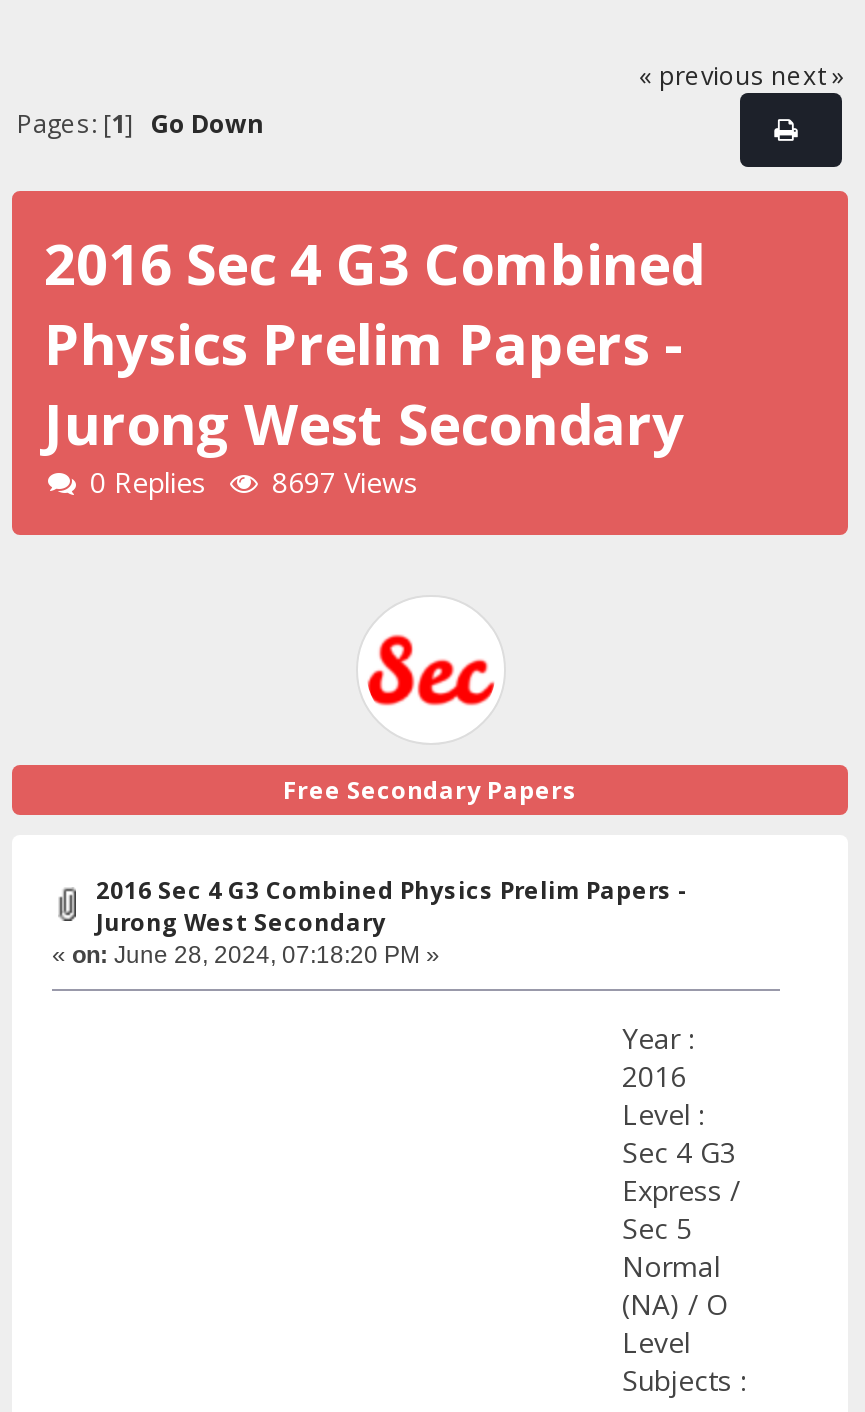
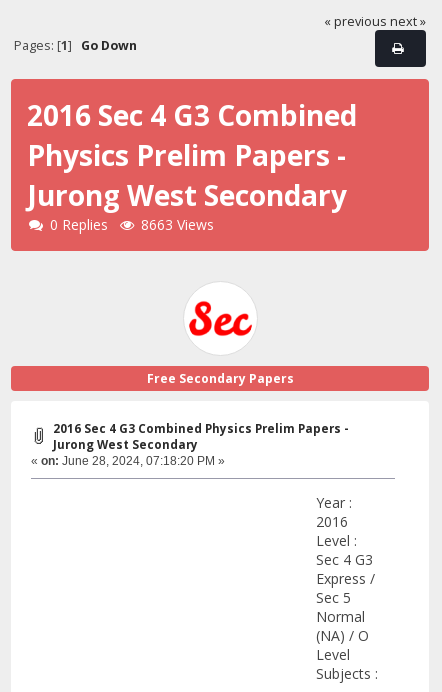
- 0 Replies 8697 Views
+ 0 Replies 8663 Views
